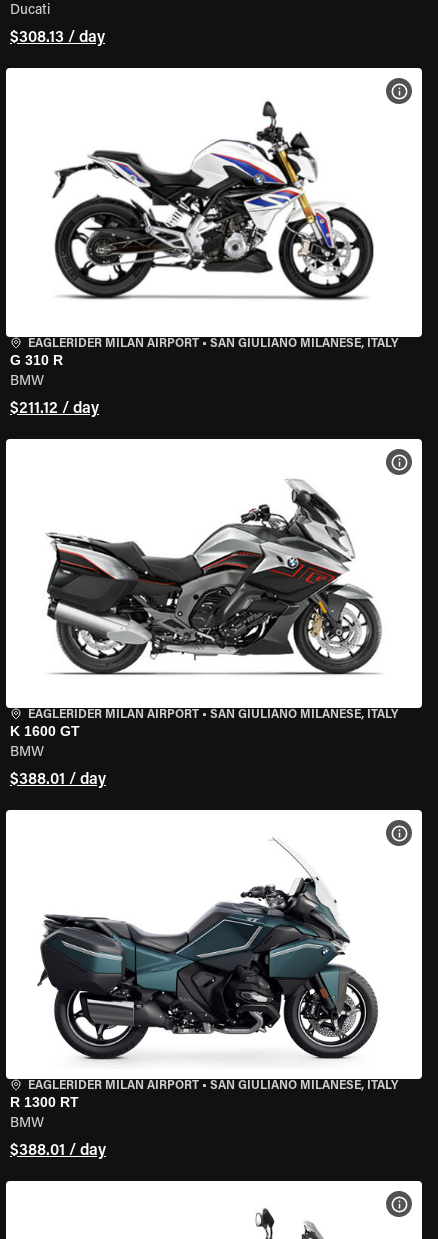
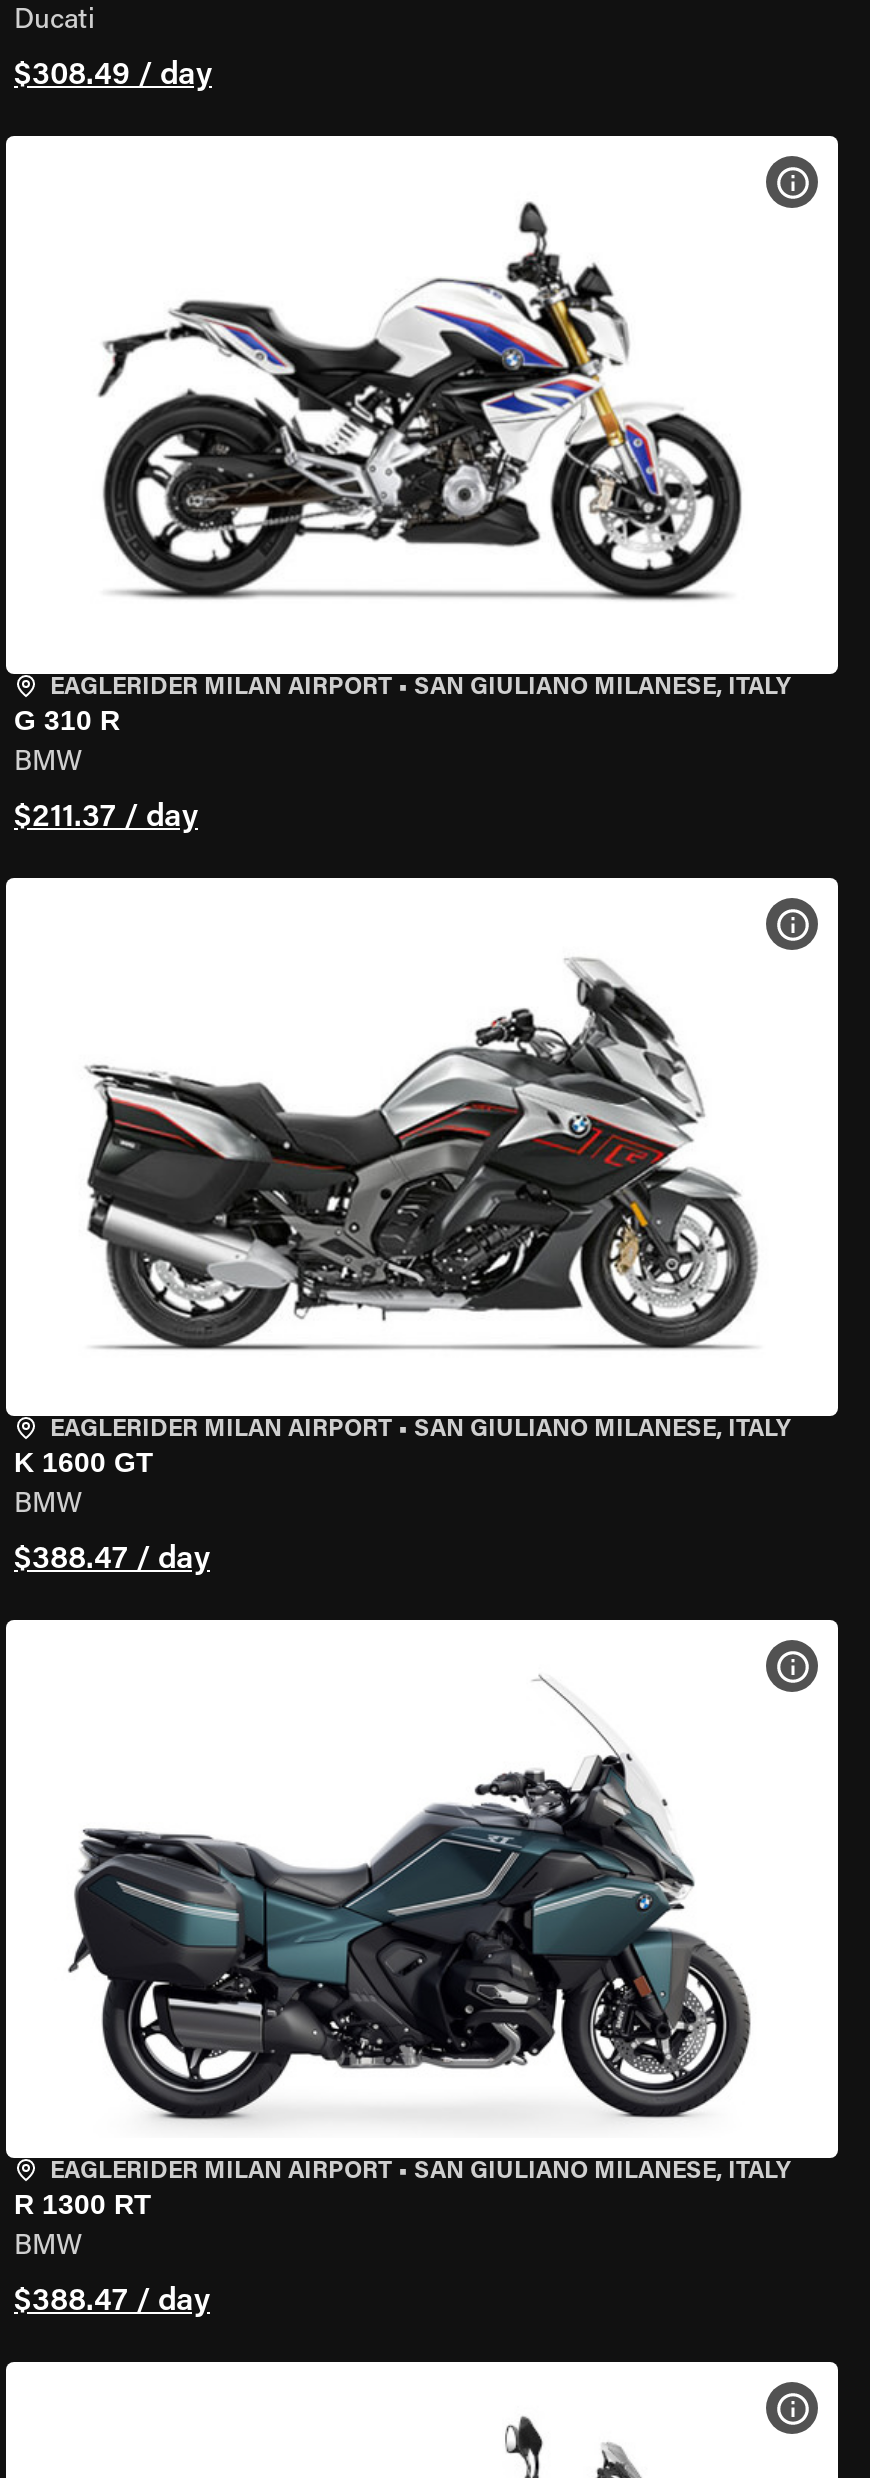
- $308.13 / day
+ $308.49 / day

- $211.12 / day
+ $211.37 / day

- $388.01 / day
+ $388.47 / day

- $388.01 / day
+ $388.47 / day
